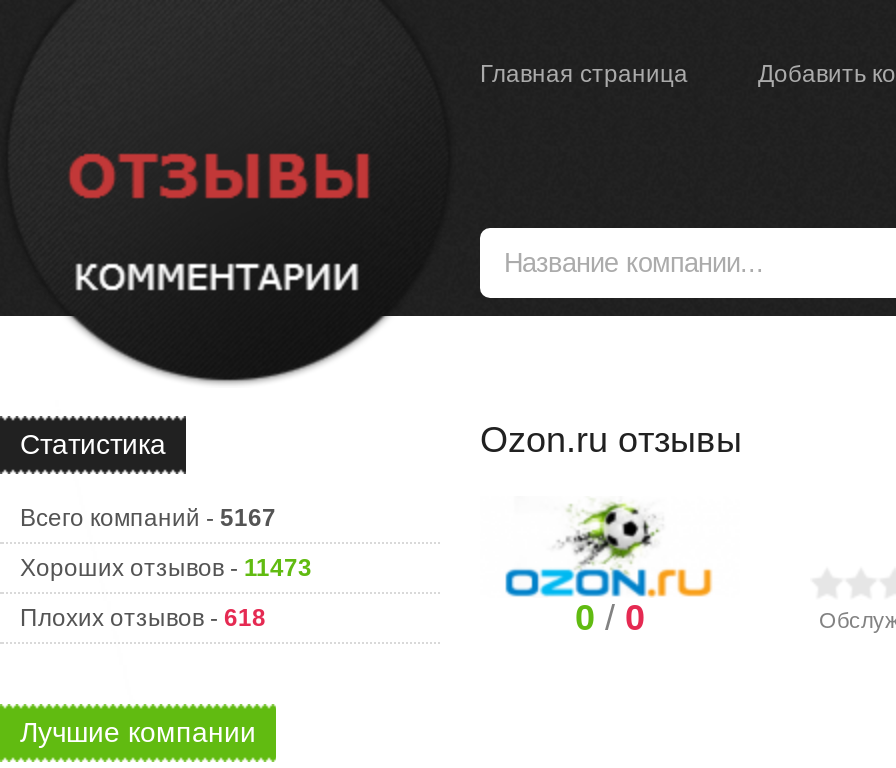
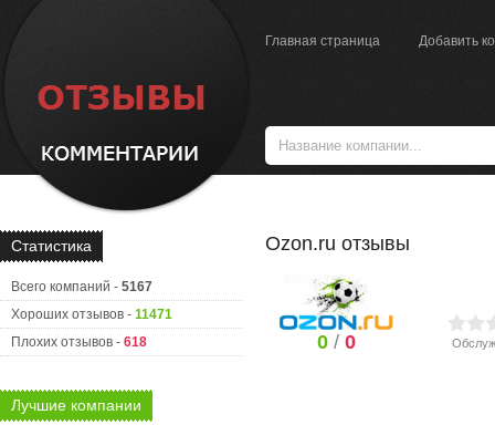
- Хороших отзывов - 11473
+ Хороших отзывов - 11471
